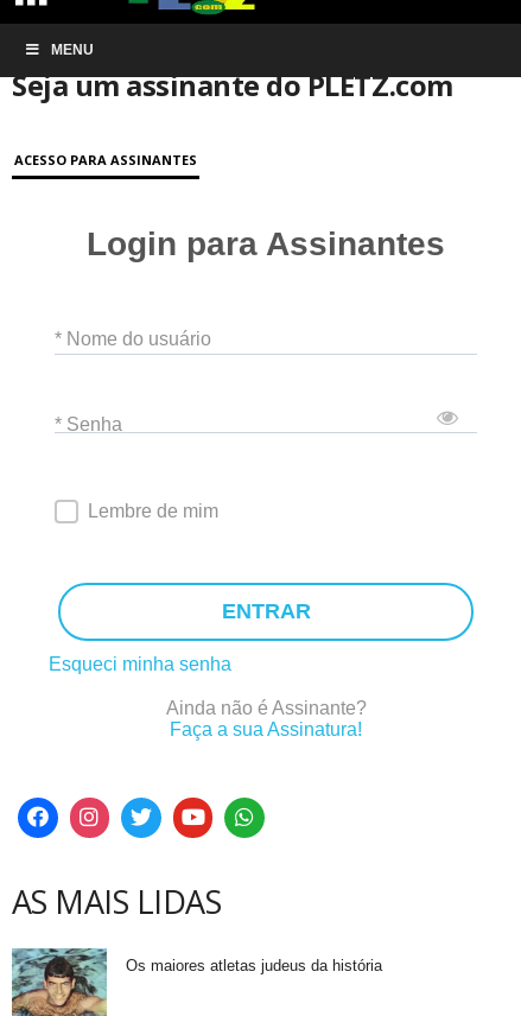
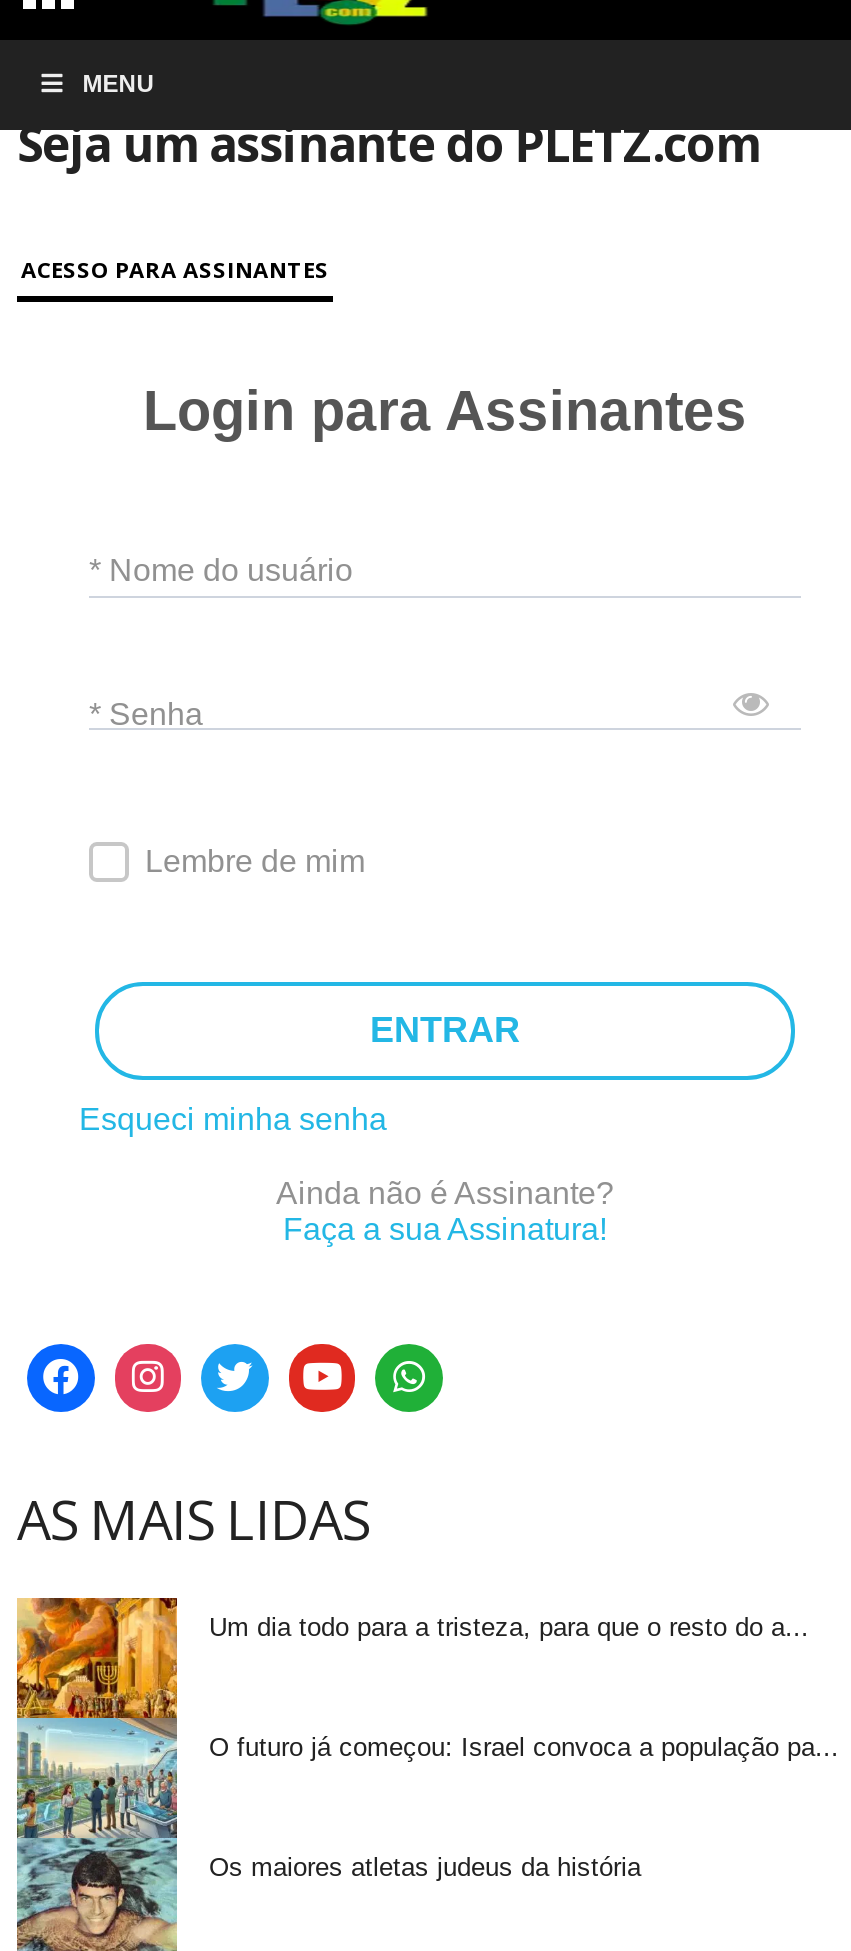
+ [image]
+ Um dia todo para a tristeza, para que o resto do a...

+ O futuro já começou: Israel convoca a população pa...
